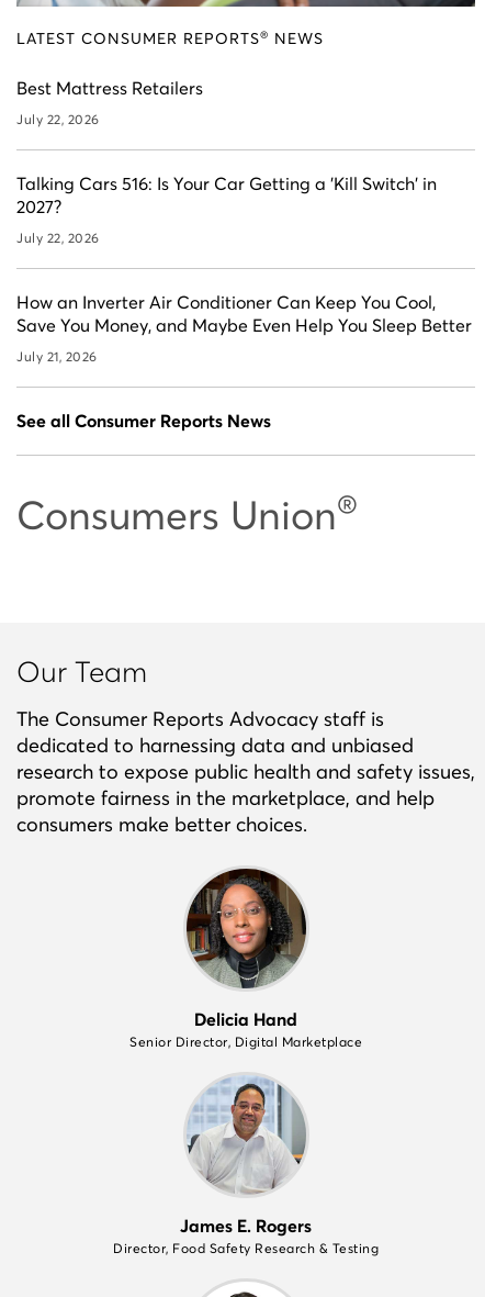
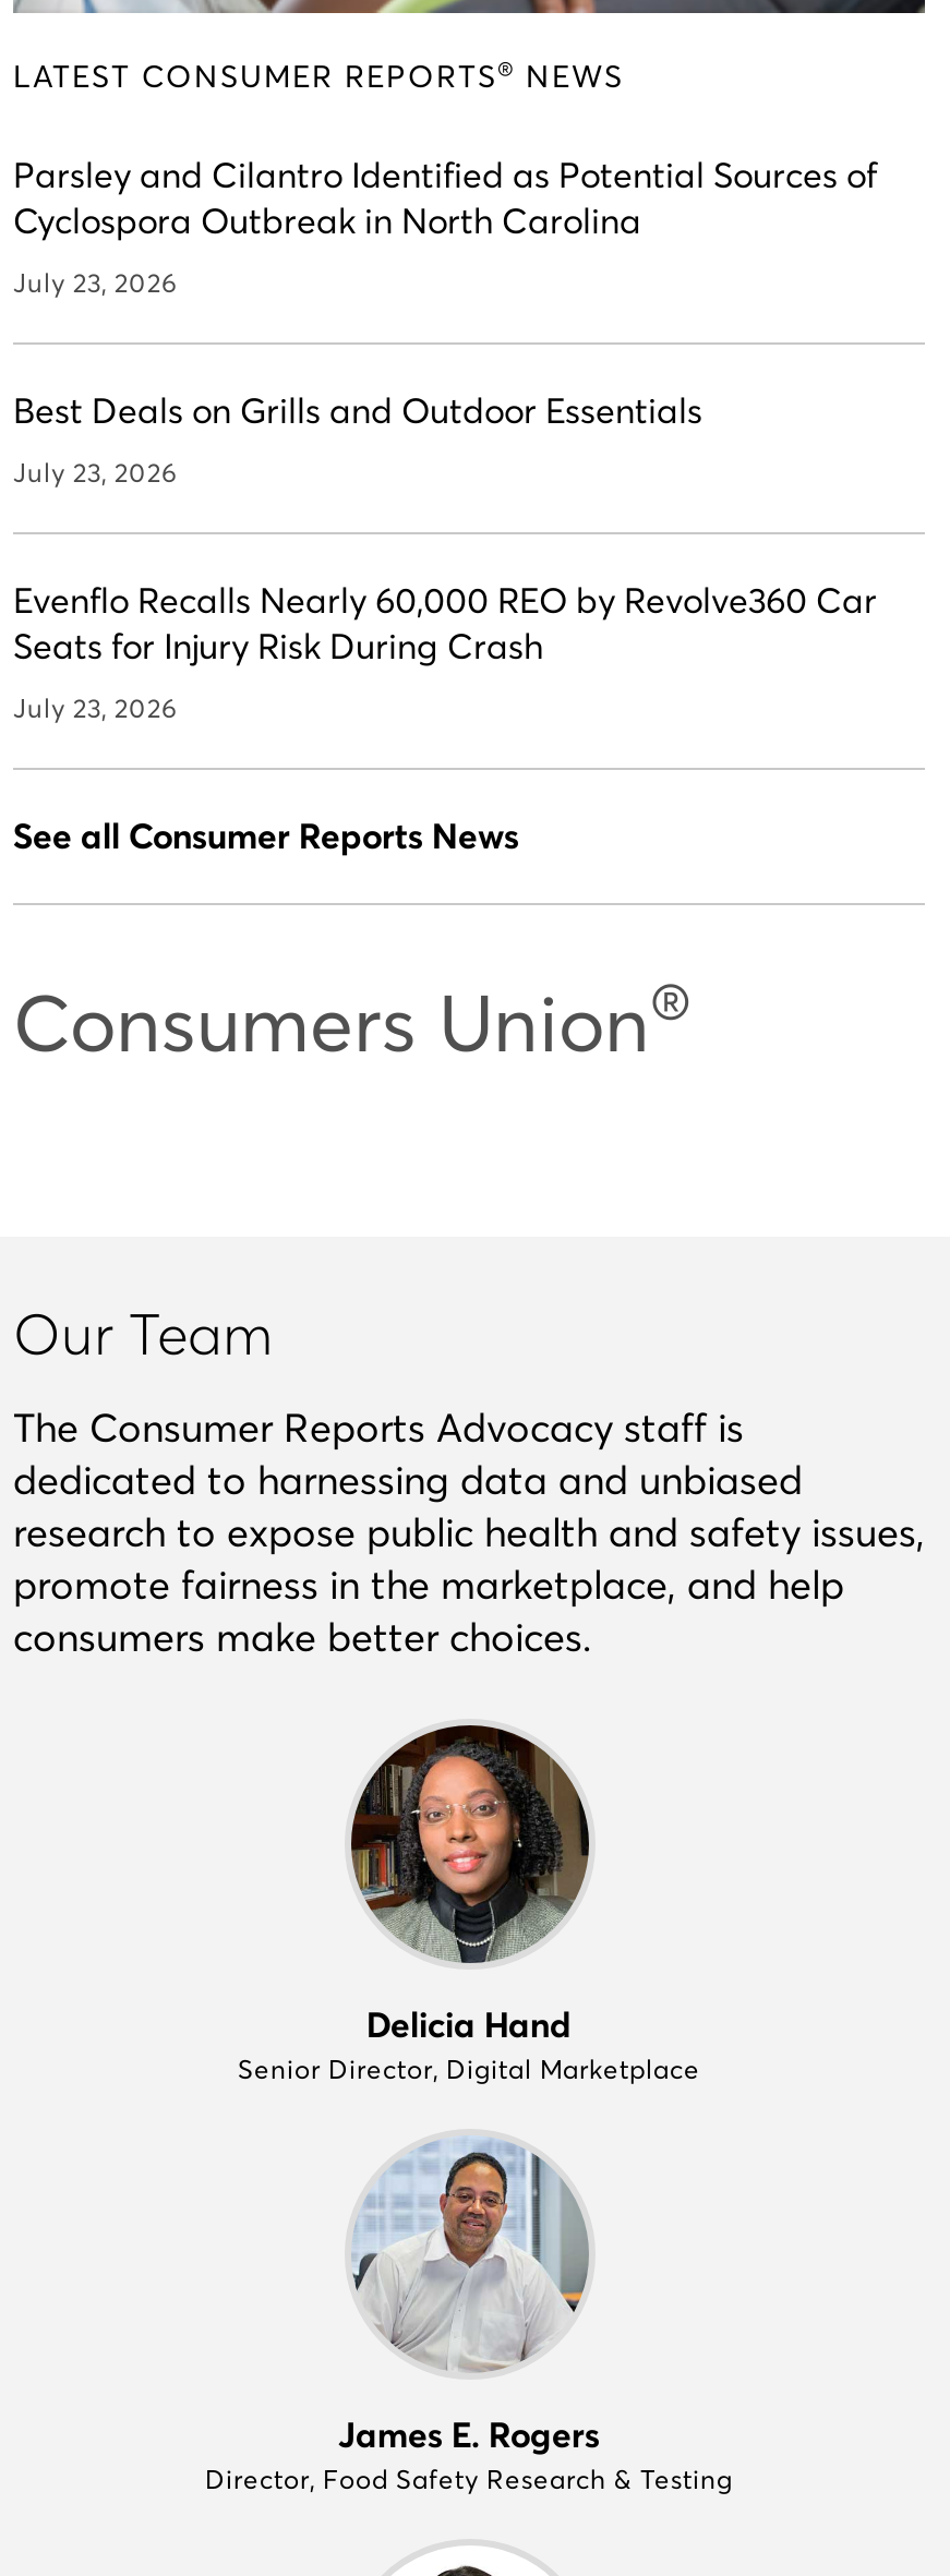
- Best Mattress Retailers
+ Parsley and Cilantro Identified as Potential Sources of
+ Cyclospora Outbreak in North Carolina

- July 22, 2026
+ July 23, 2026

- Talking Cars 516: Is Your Car Getting a 'Kill Switch' in
- 2027?
+ Best Deals on Grills and Outdoor Essentials

- July 22, 2026
+ July 23, 2026

- How an Inverter Air Conditioner Can Keep You Cool,
- Save You Money, and Maybe Even Help You Sleep Better
+ Evenflo Recalls Nearly 60,000 REO by Revolve360 Car
+ Seats for Injury Risk During Crash

- July 21, 2026
+ July 23, 2026
